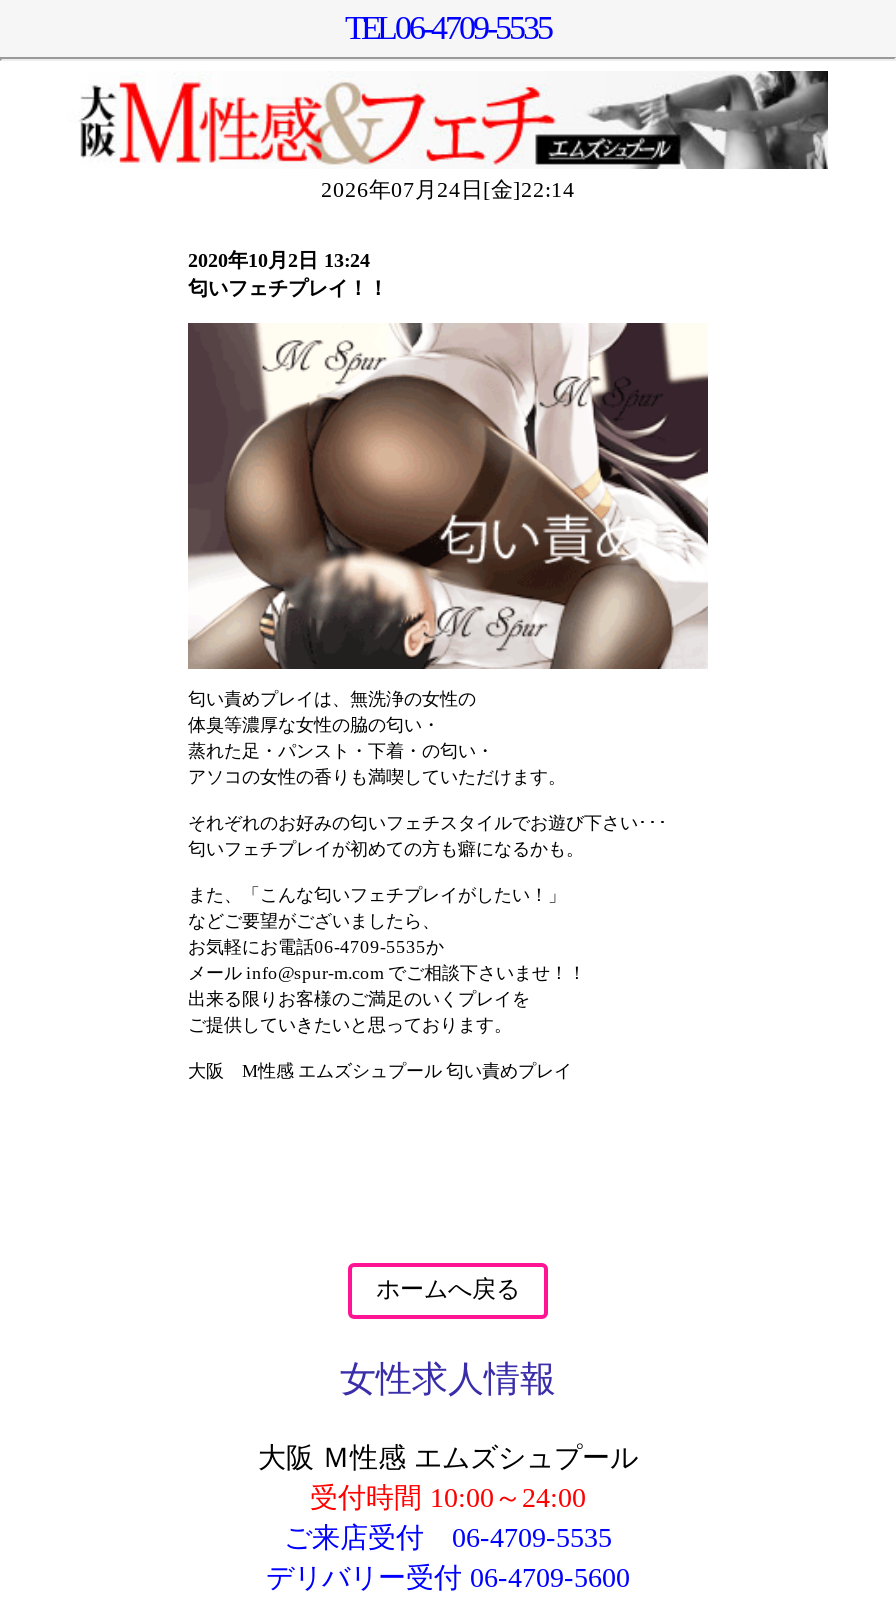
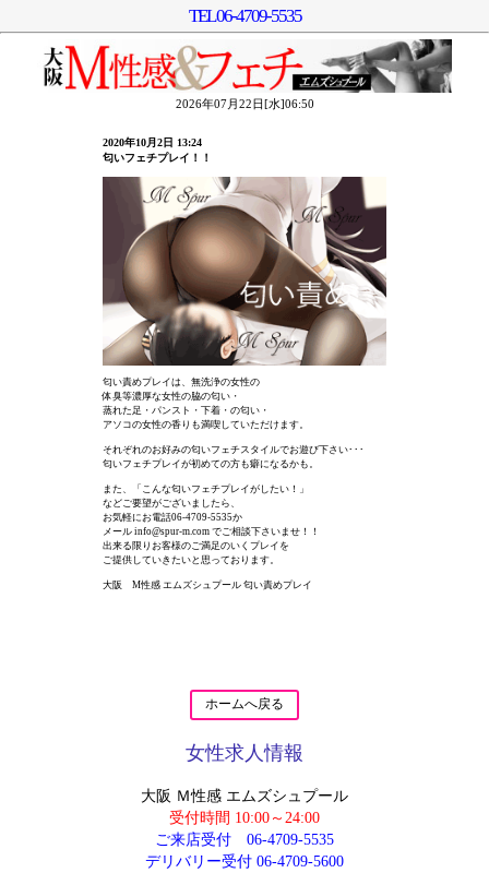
- 2026年07月24日[金]22:14
+ 2026年07月22日[水]06:50
